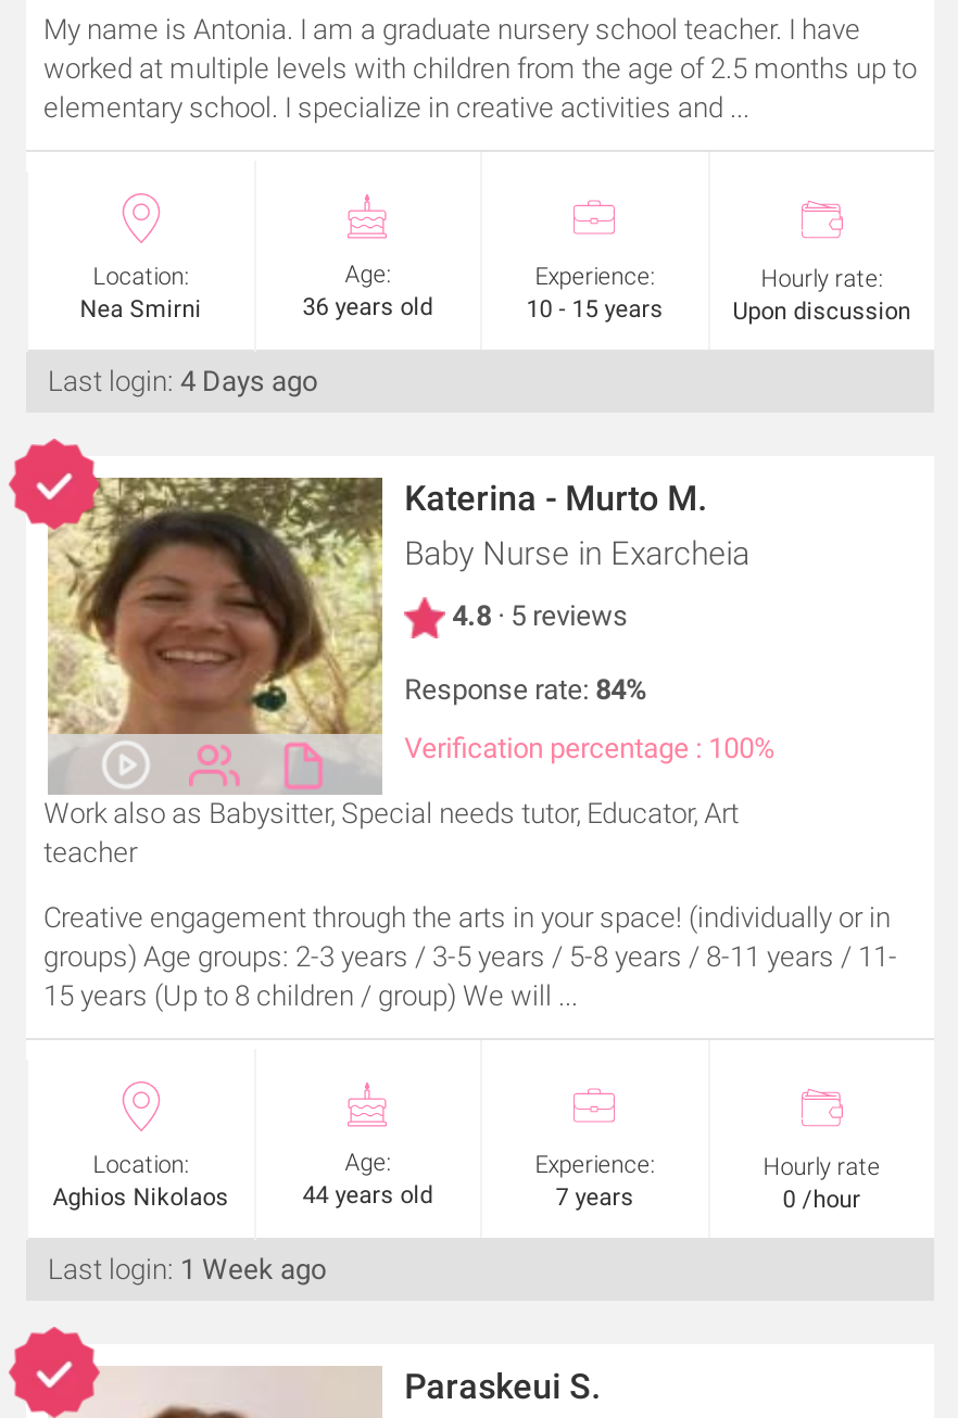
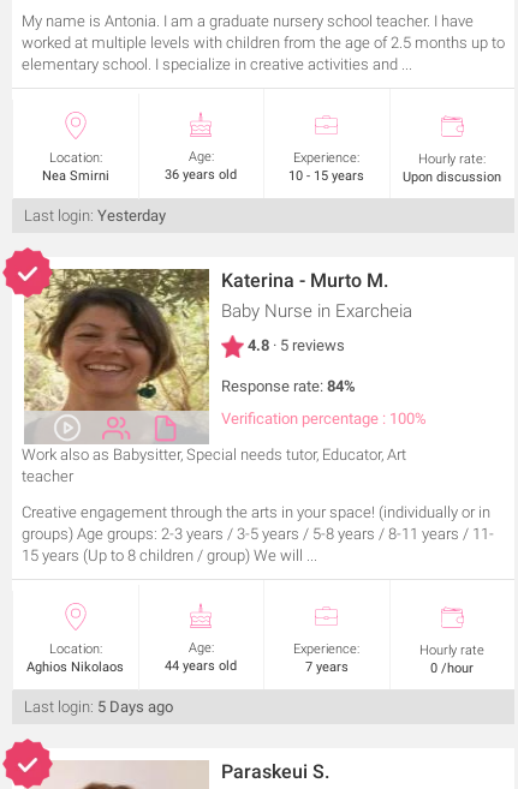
- Last login: 4 Days ago
+ Last login: Yesterday

- Last login: 1 Week ago
+ Last login: 5 Days ago
